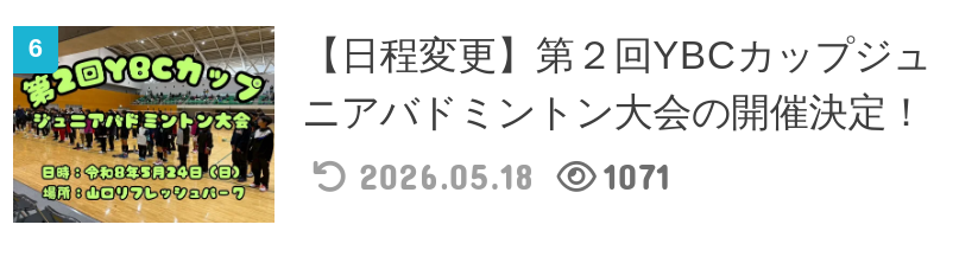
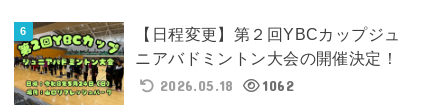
- 2026.05.18 1071
+ 2026.05.18 1062
